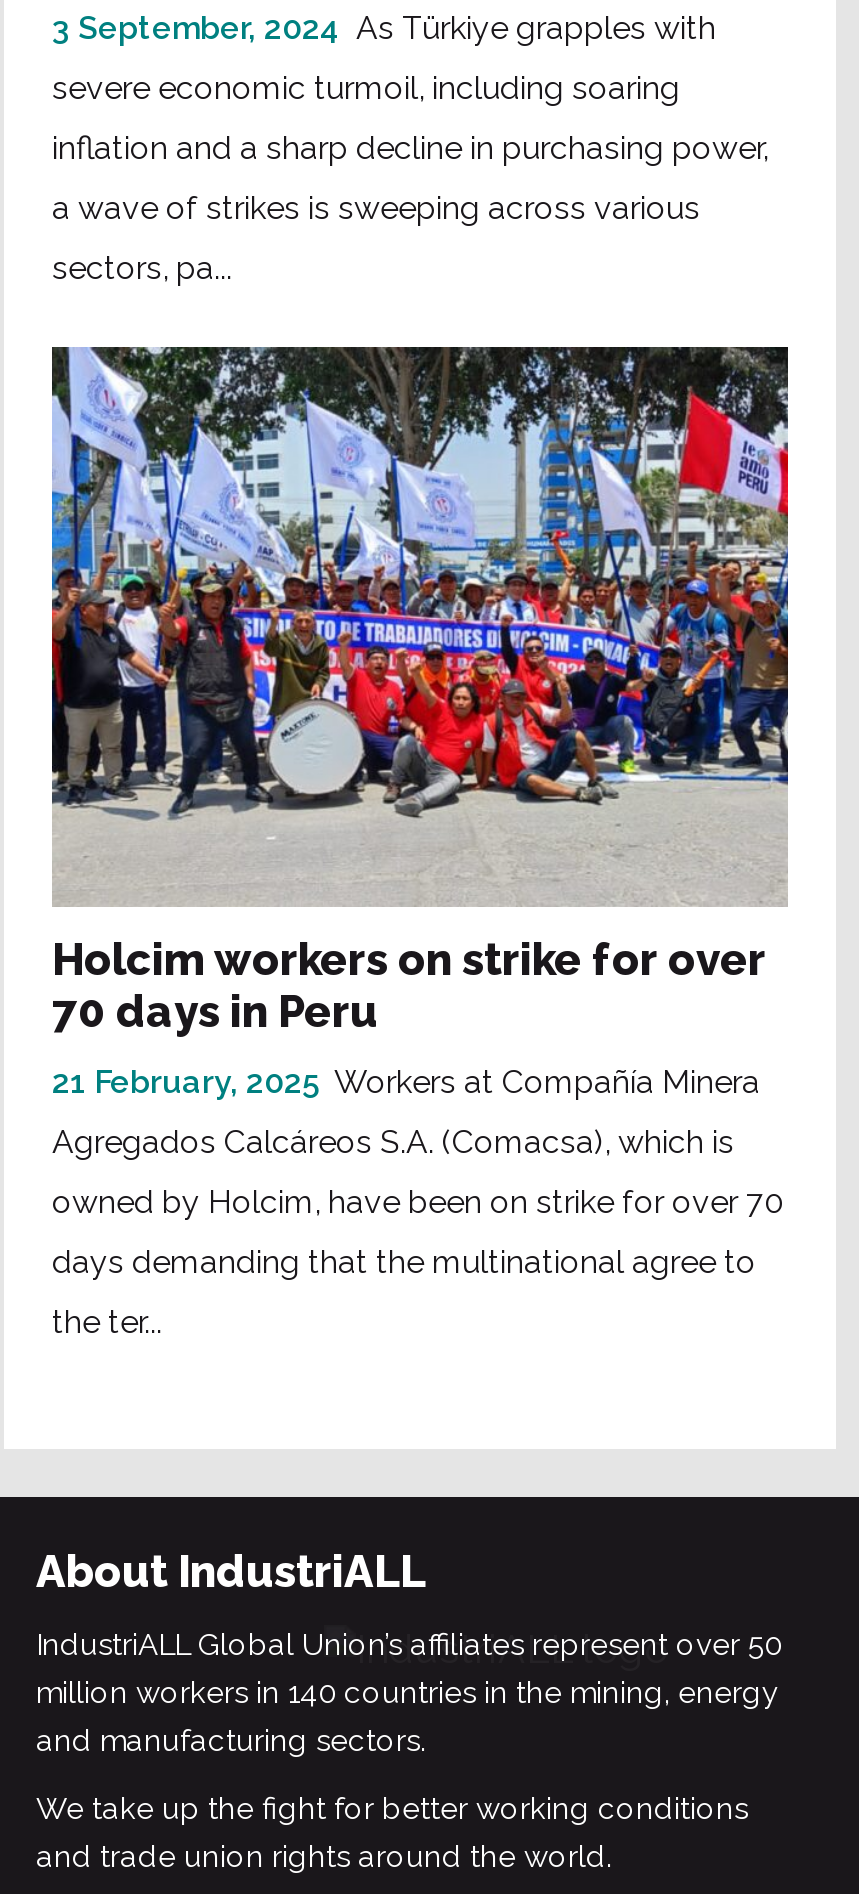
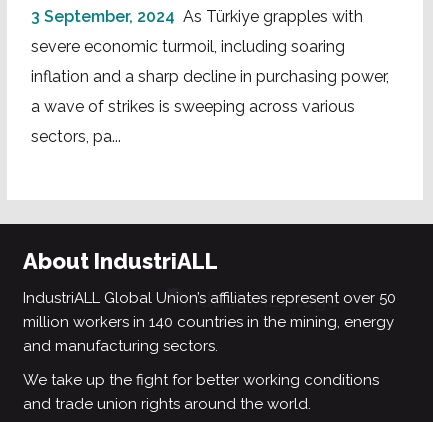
- [image]
- Holcim workers on strike for over
- 70 days in Peru
- 21 February, 2025 Workers at Compañía Minera
- Agregados Calcáreos S.A. (Comacsa), which is
- owned by Holcim, have been on strike for over 70
- days demanding that the multinational agree to
- the ter...
